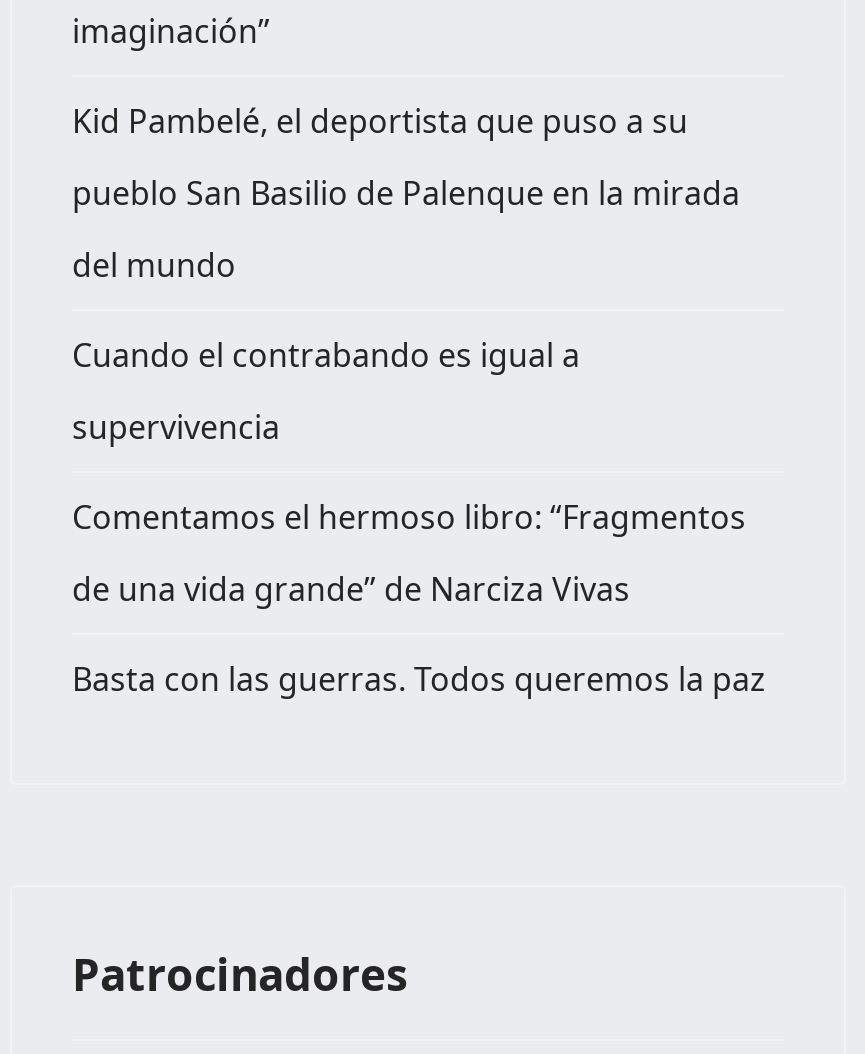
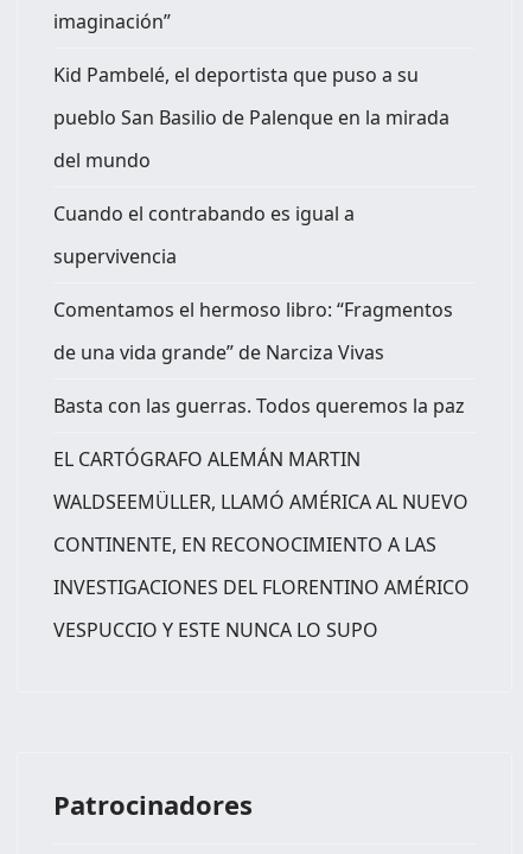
+ EL CARTÓGRAFO ALEMÁN MARTIN
+ WALDSEEMÜLLER, LLAMÓ AMÉRICA AL NUEVO
+ CONTINENTE, EN RECONOCIMIENTO A LAS
+ INVESTIGACIONES DEL FLORENTINO AMÉRICO
+ VESPUCCIO Y ESTE NUNCA LO SUPO
